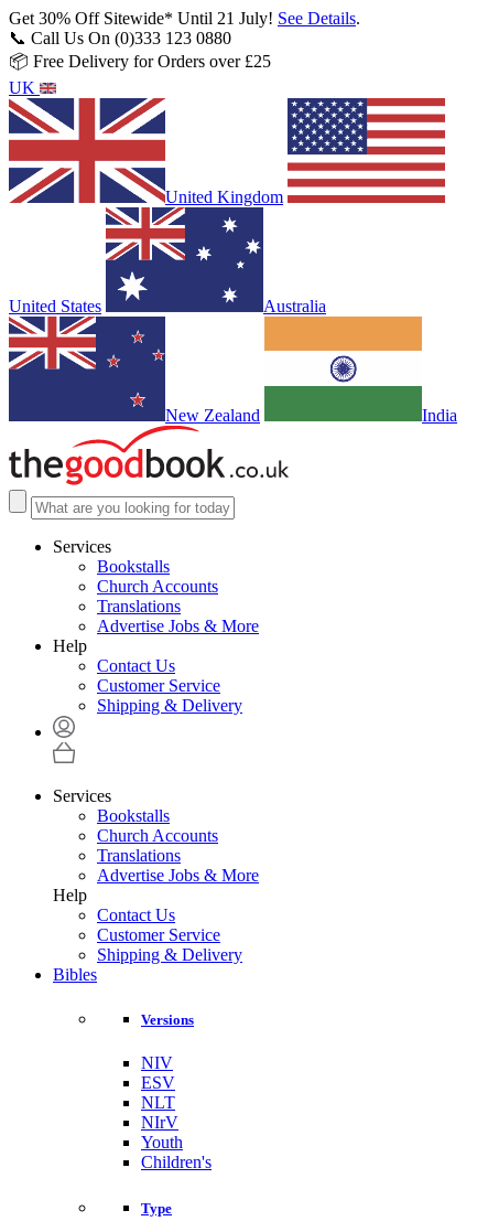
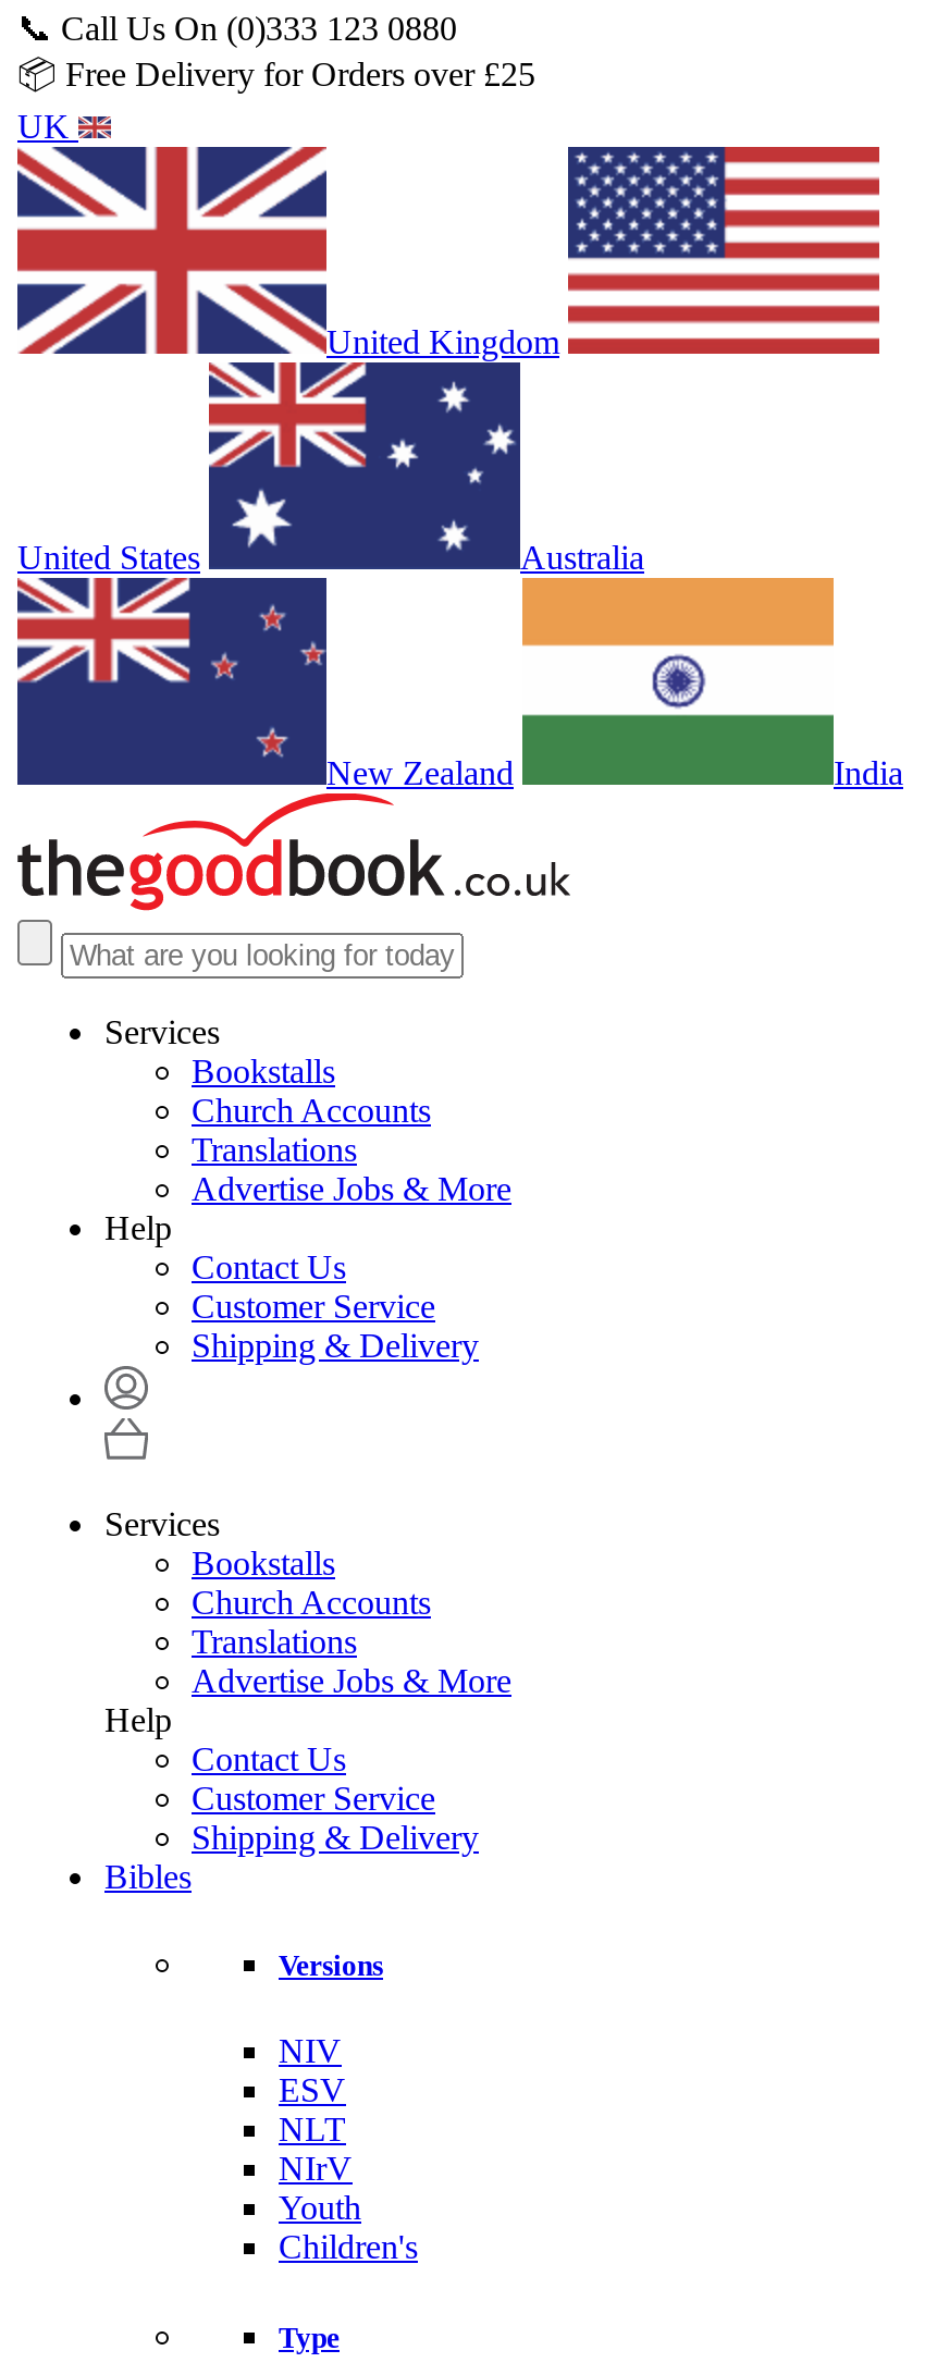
- Get 30% Off Sitewide* Until 21 July! See Details.
